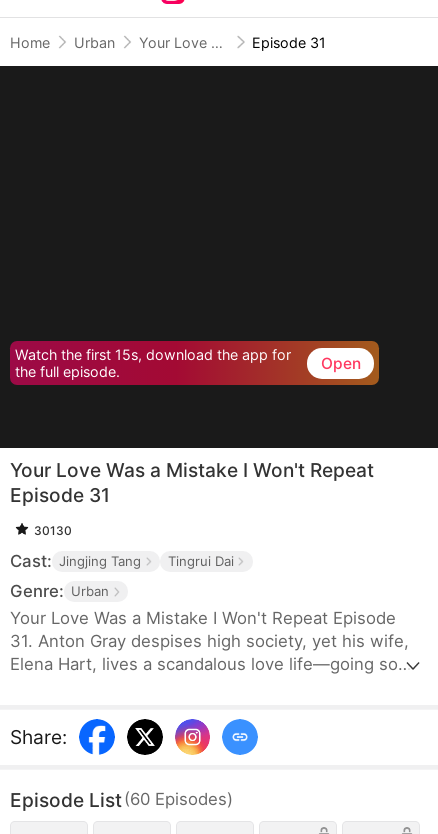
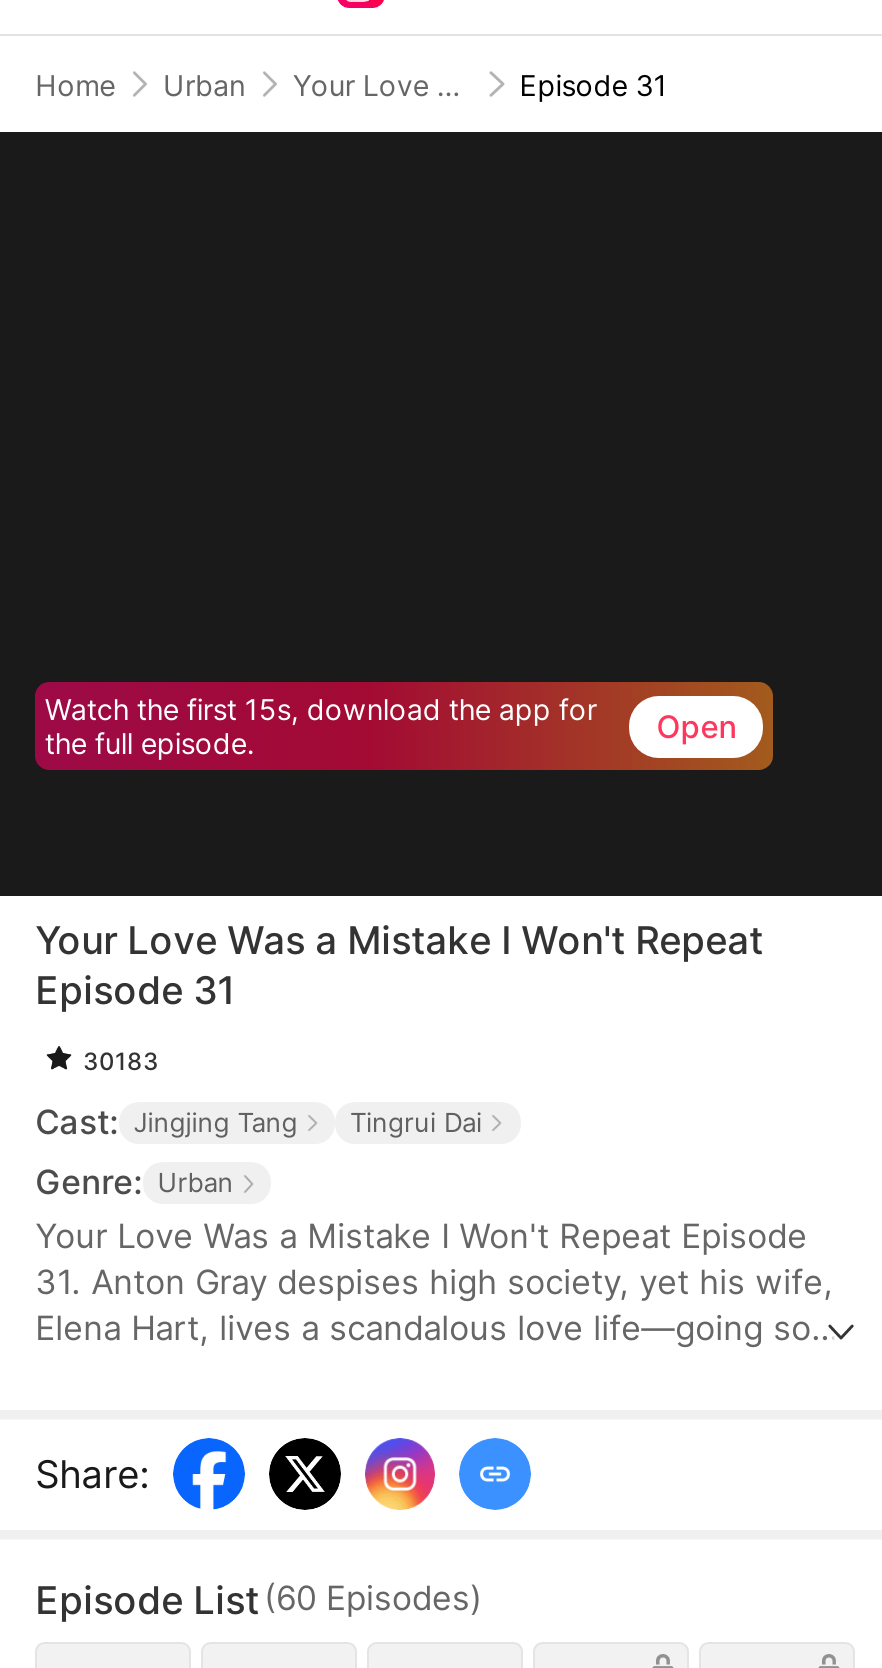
- 30130
+ 30183
